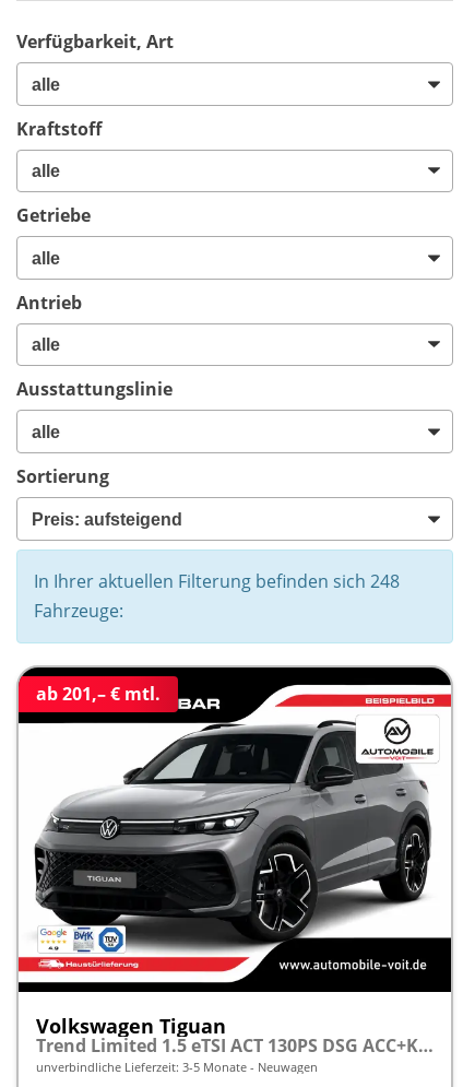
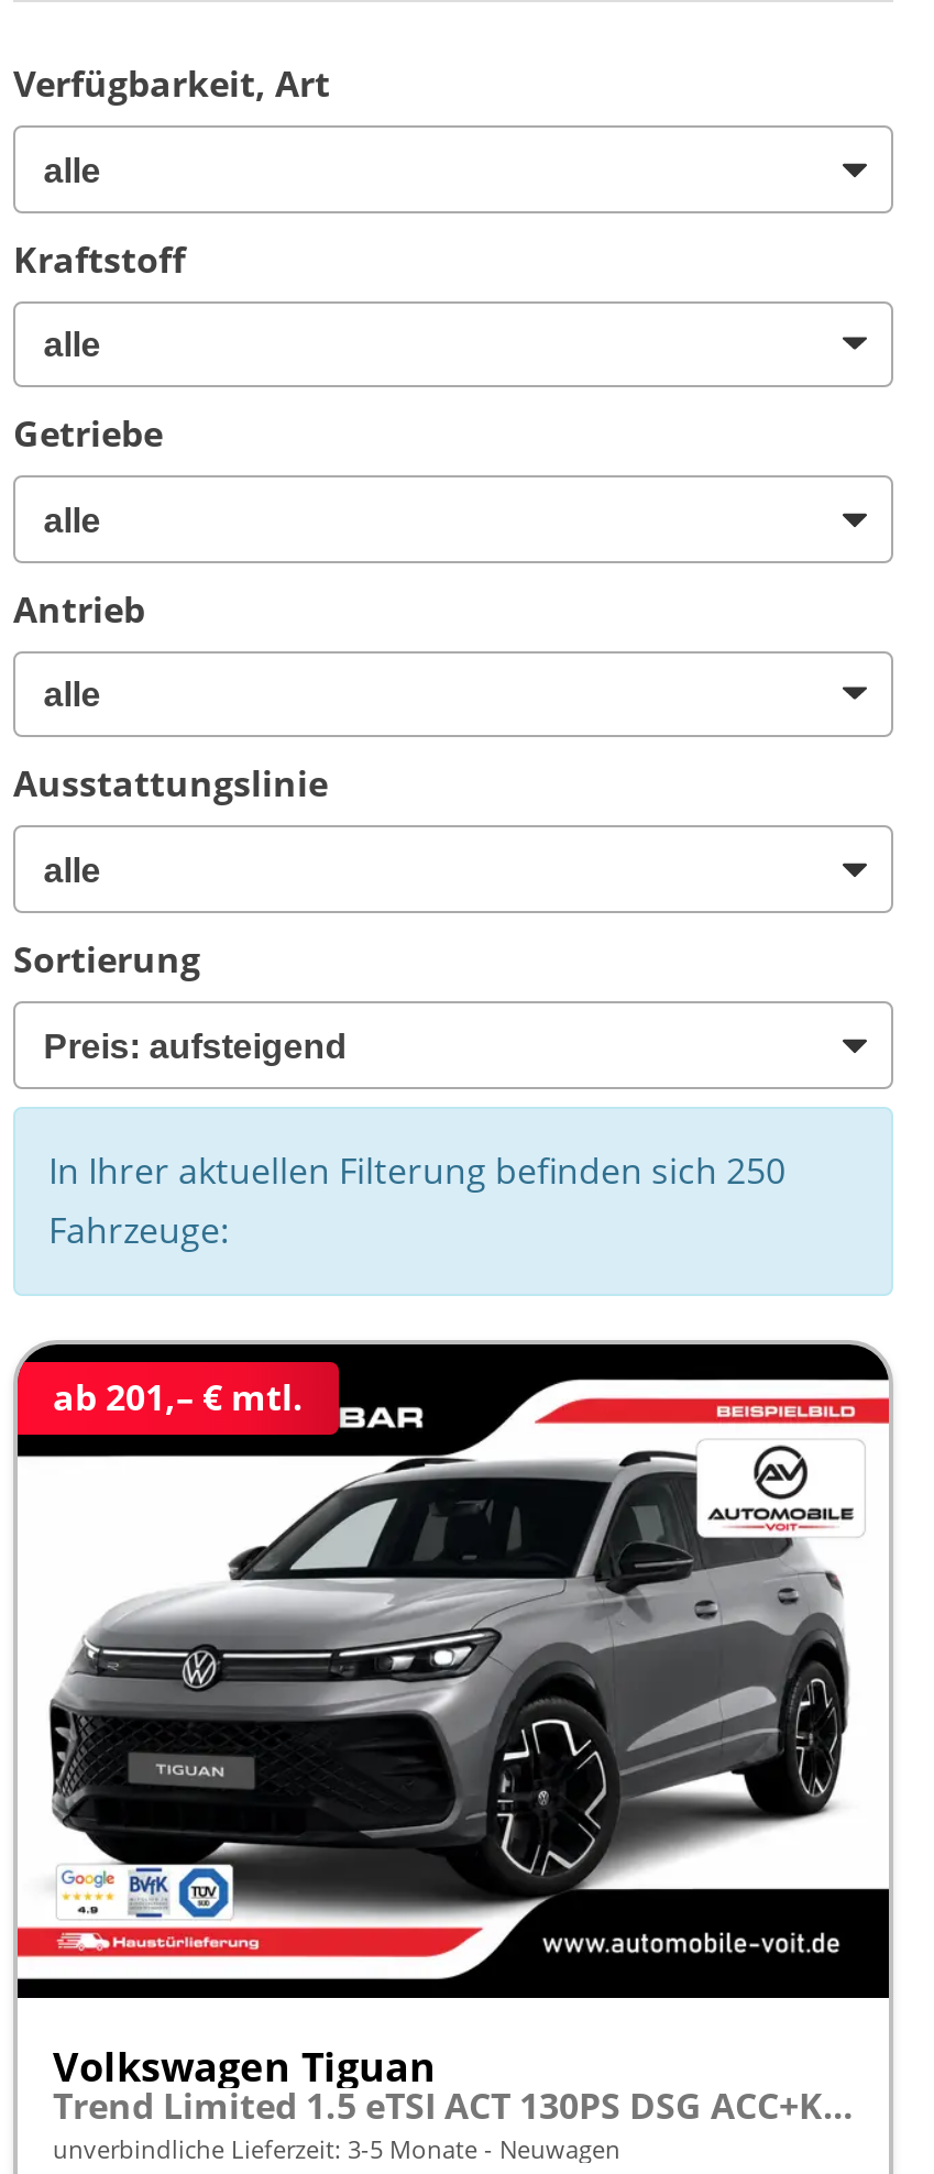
- In Ihrer aktuellen Filterung befinden sich 248
+ In Ihrer aktuellen Filterung befinden sich 250
